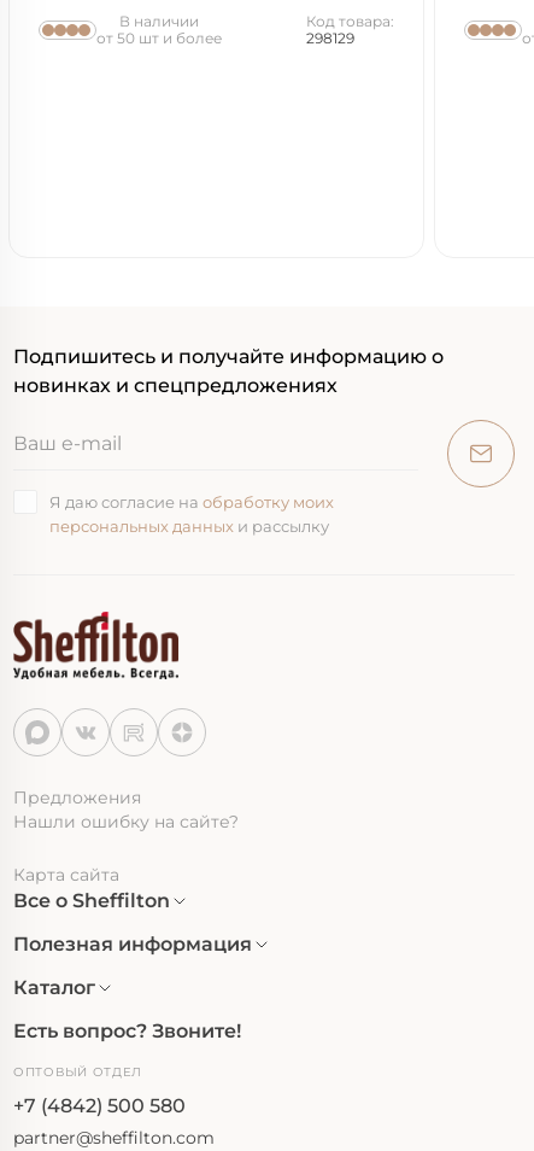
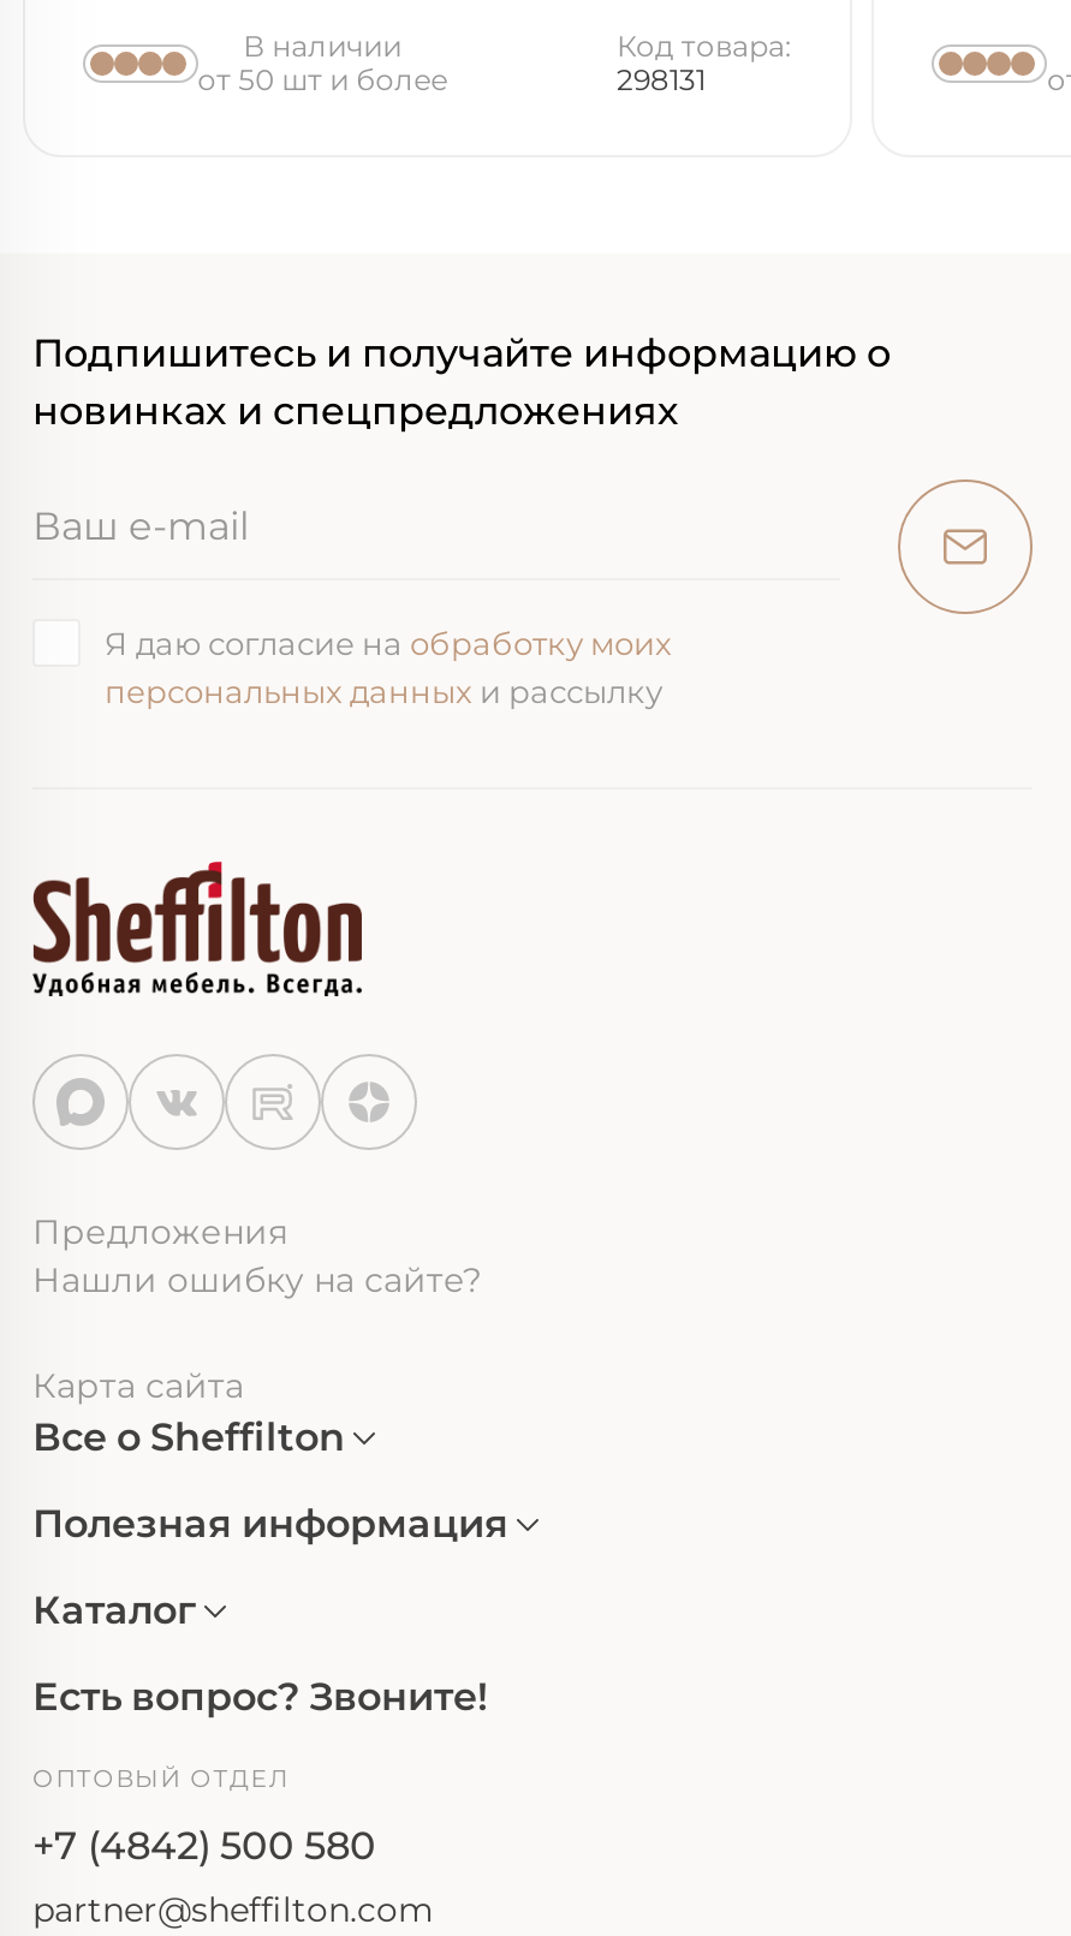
- 298129
+ 298131
